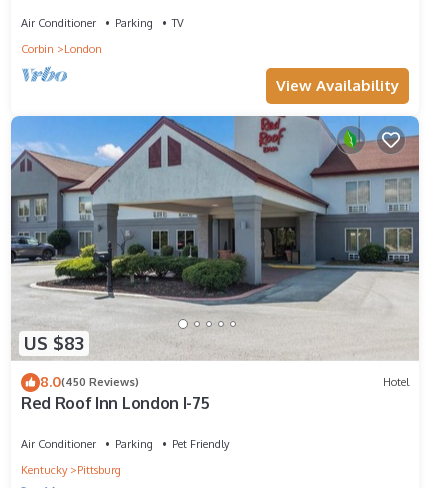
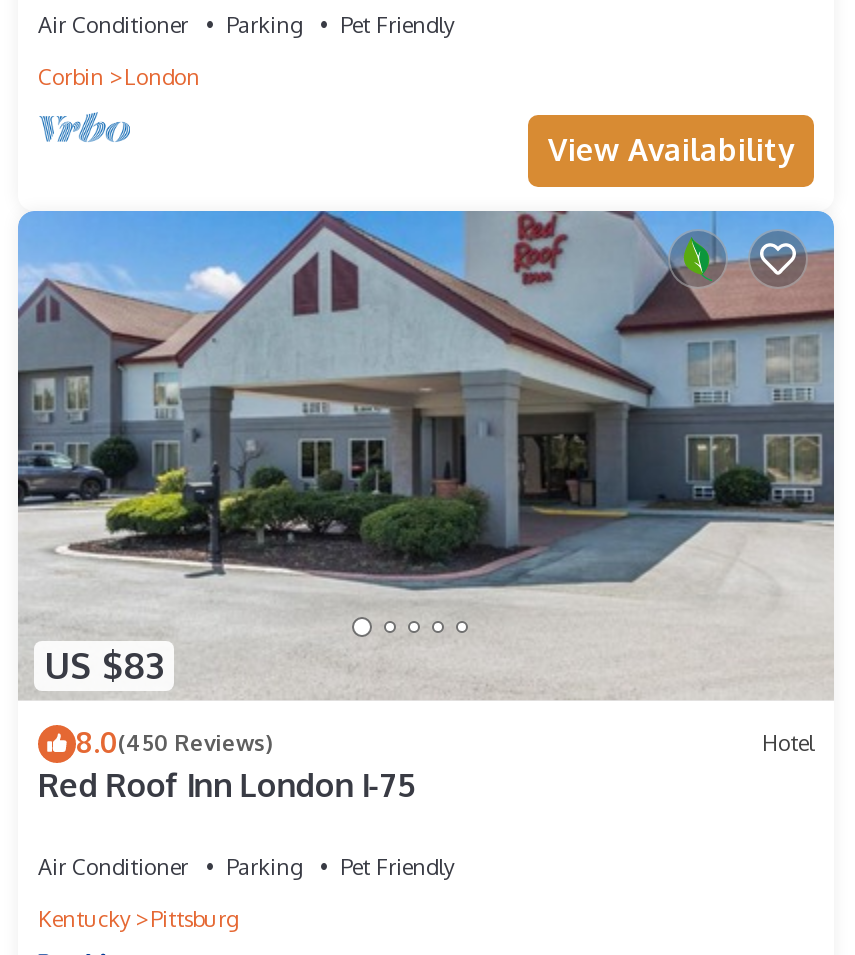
- TV
+ Pet Friendly
